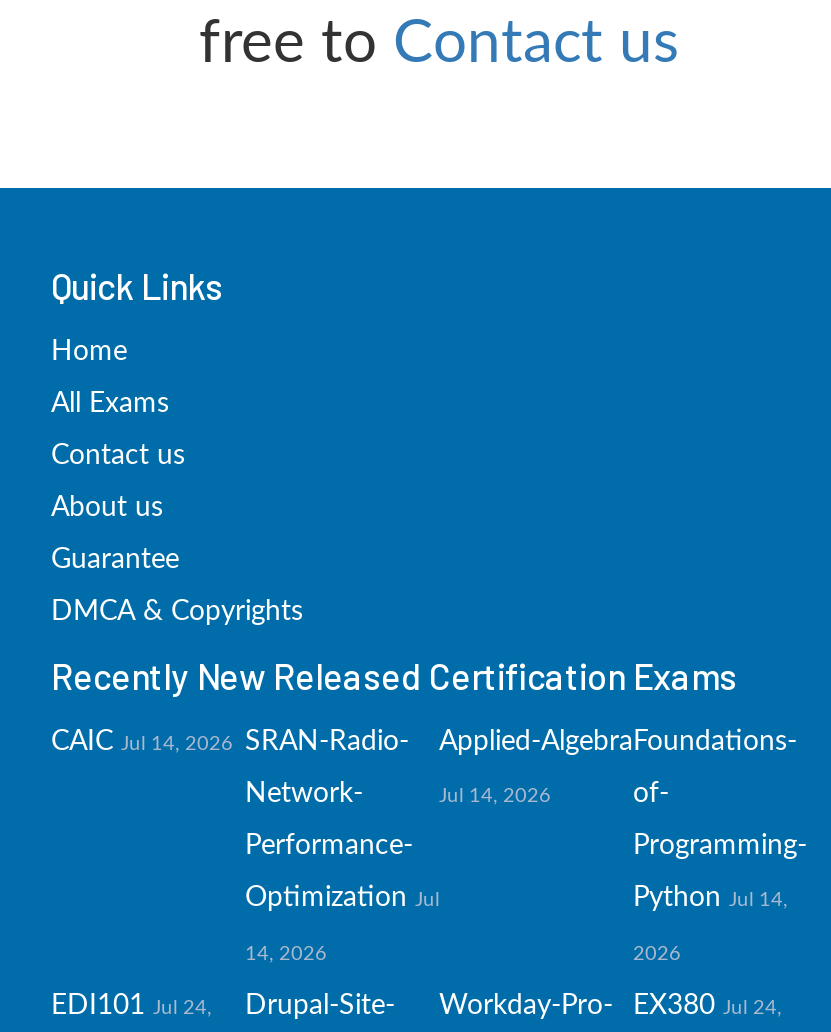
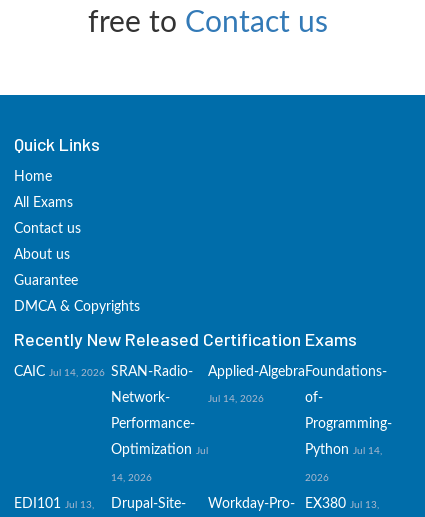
- EDI101 Jul 24,
+ EDI101 Jul 13,

- EX380 Jul 24,
+ EX380 Jul 13,
